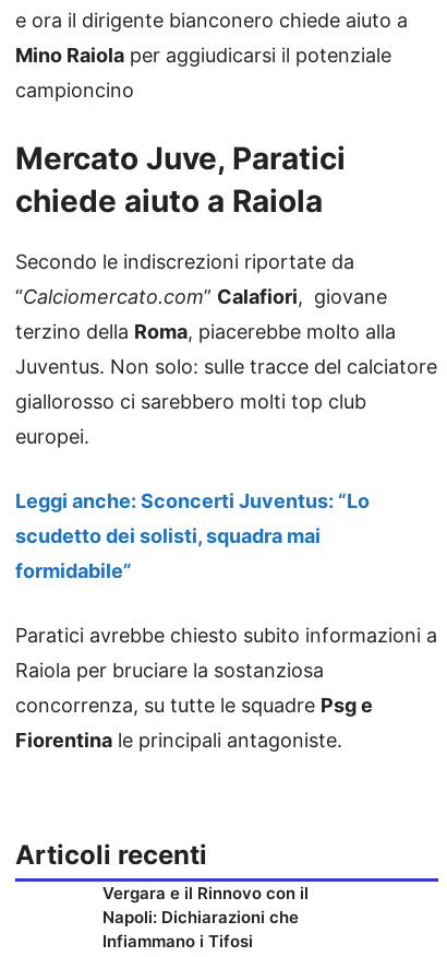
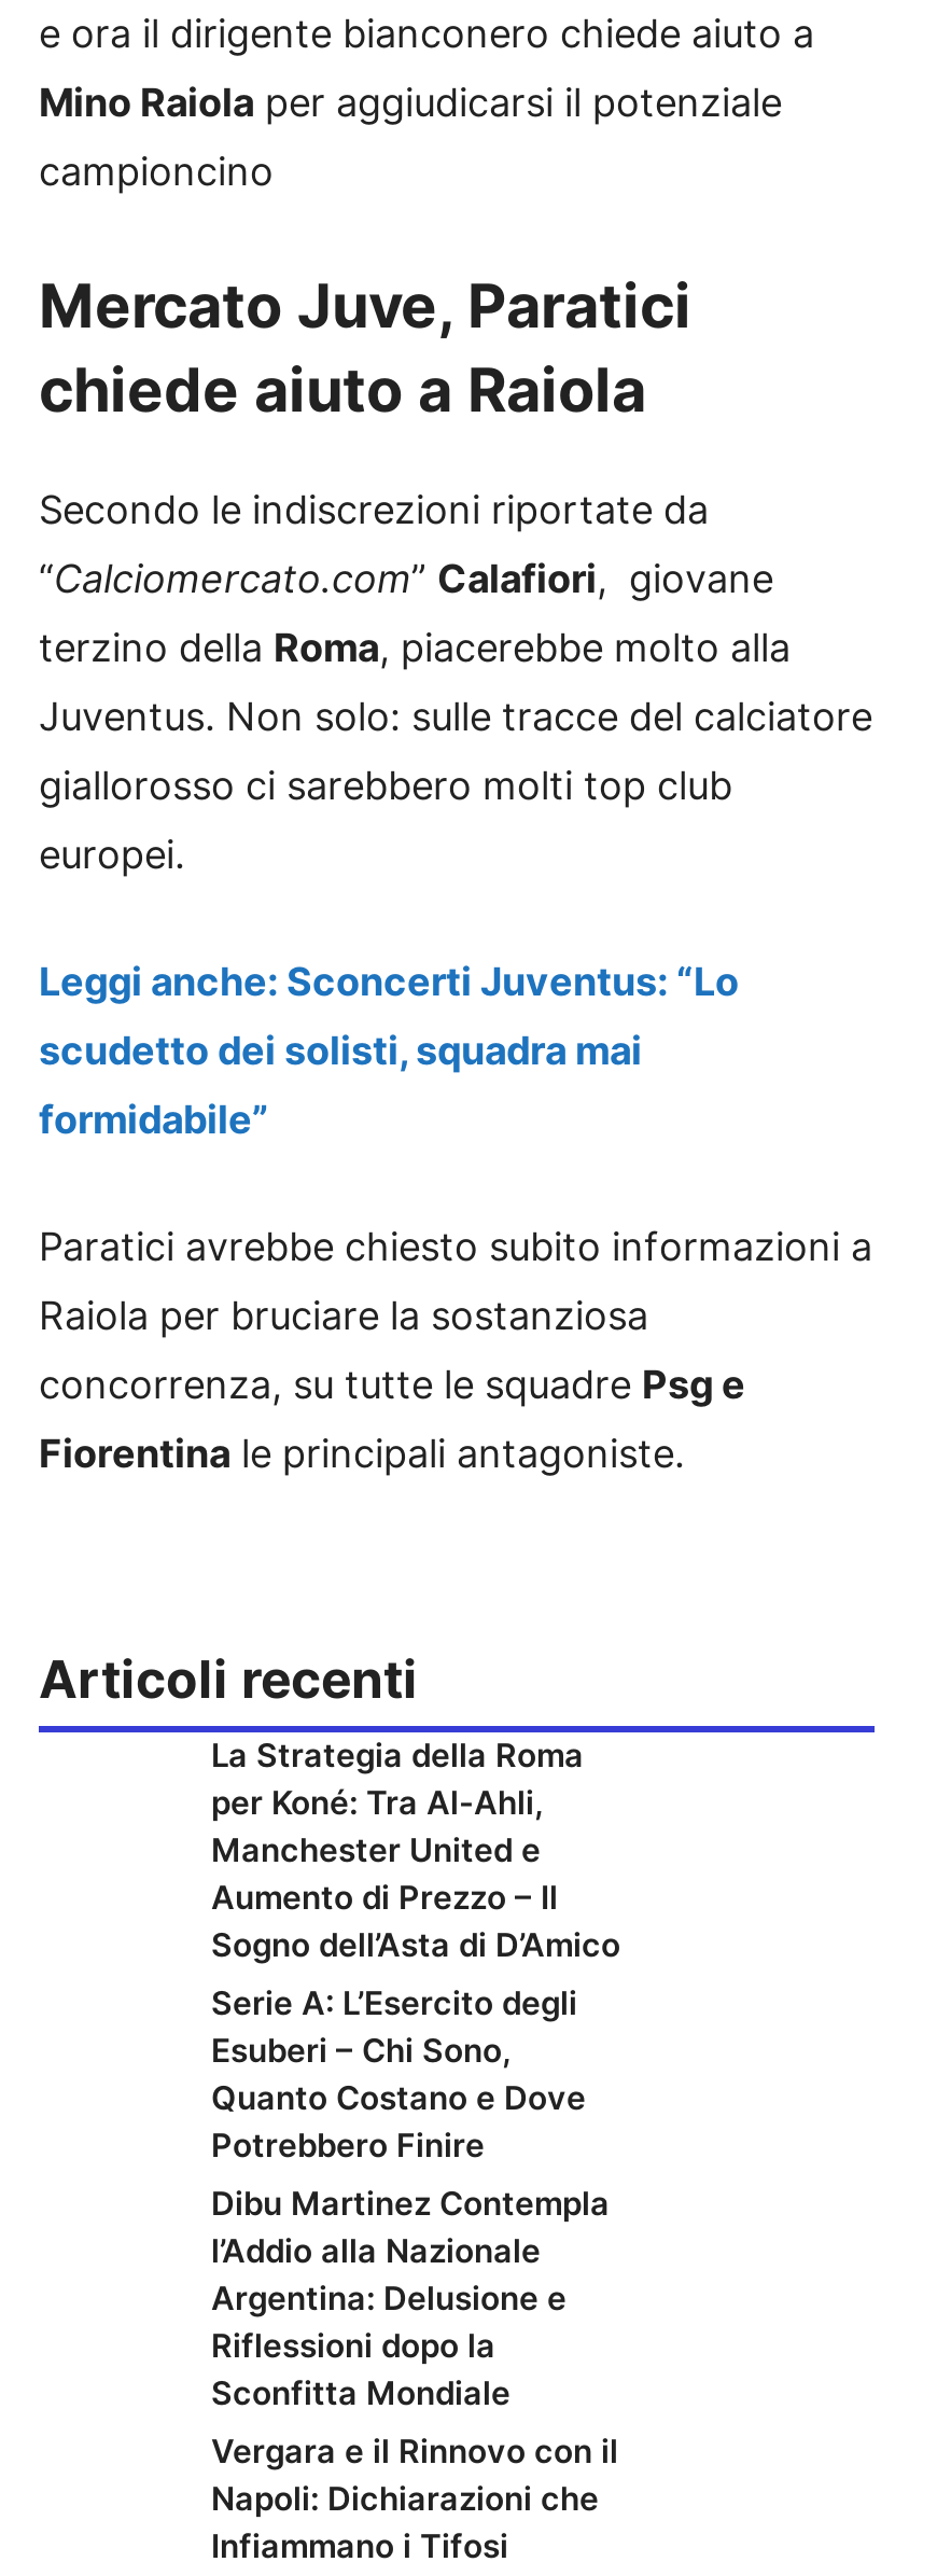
+ La Strategia della Roma
+ per Koné: Tra Al-Ahli,
+ Manchester United e
+ Aumento di Prezzo – Il
+ Sogno dell’Asta di D’Amico
+ Serie A: L’Esercito degli
+ Esuberi – Chi Sono,
+ Quanto Costano e Dove
+ Potrebbero Finire
+ Dibu Martinez Contempla
+ l’Addio alla Nazionale
+ Argentina: Delusione e
+ Riflessioni dopo la
+ Sconfitta Mondiale
